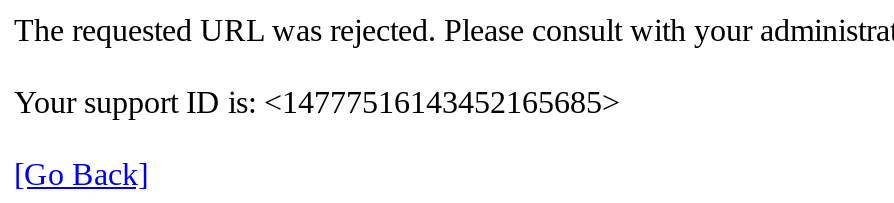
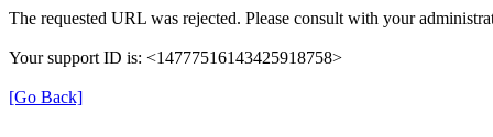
- Your support ID is: <14777516143452165685>
+ Your support ID is: <14777516143425918758>
